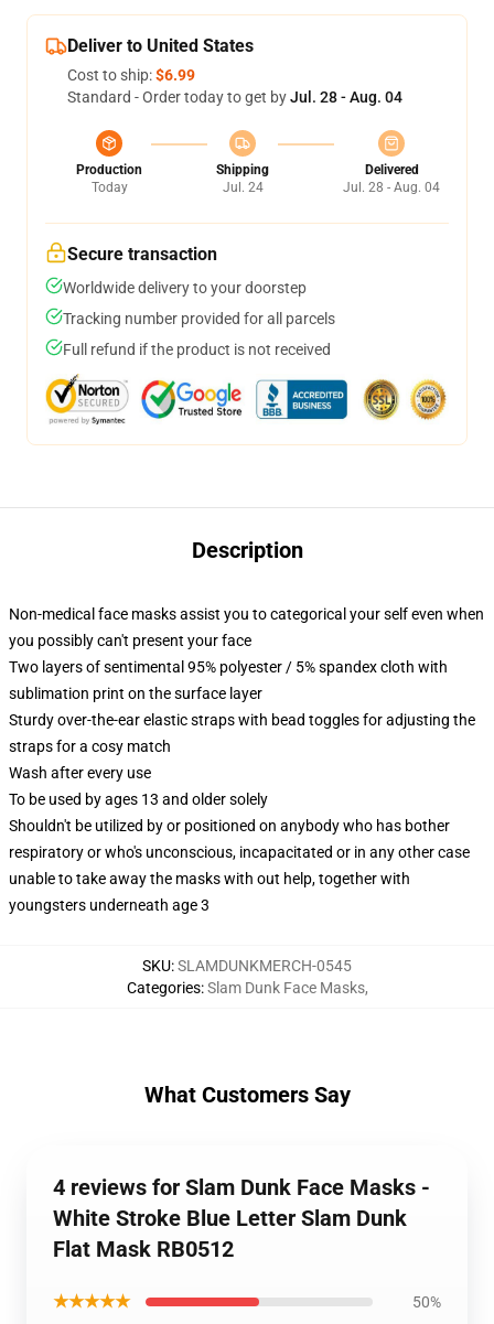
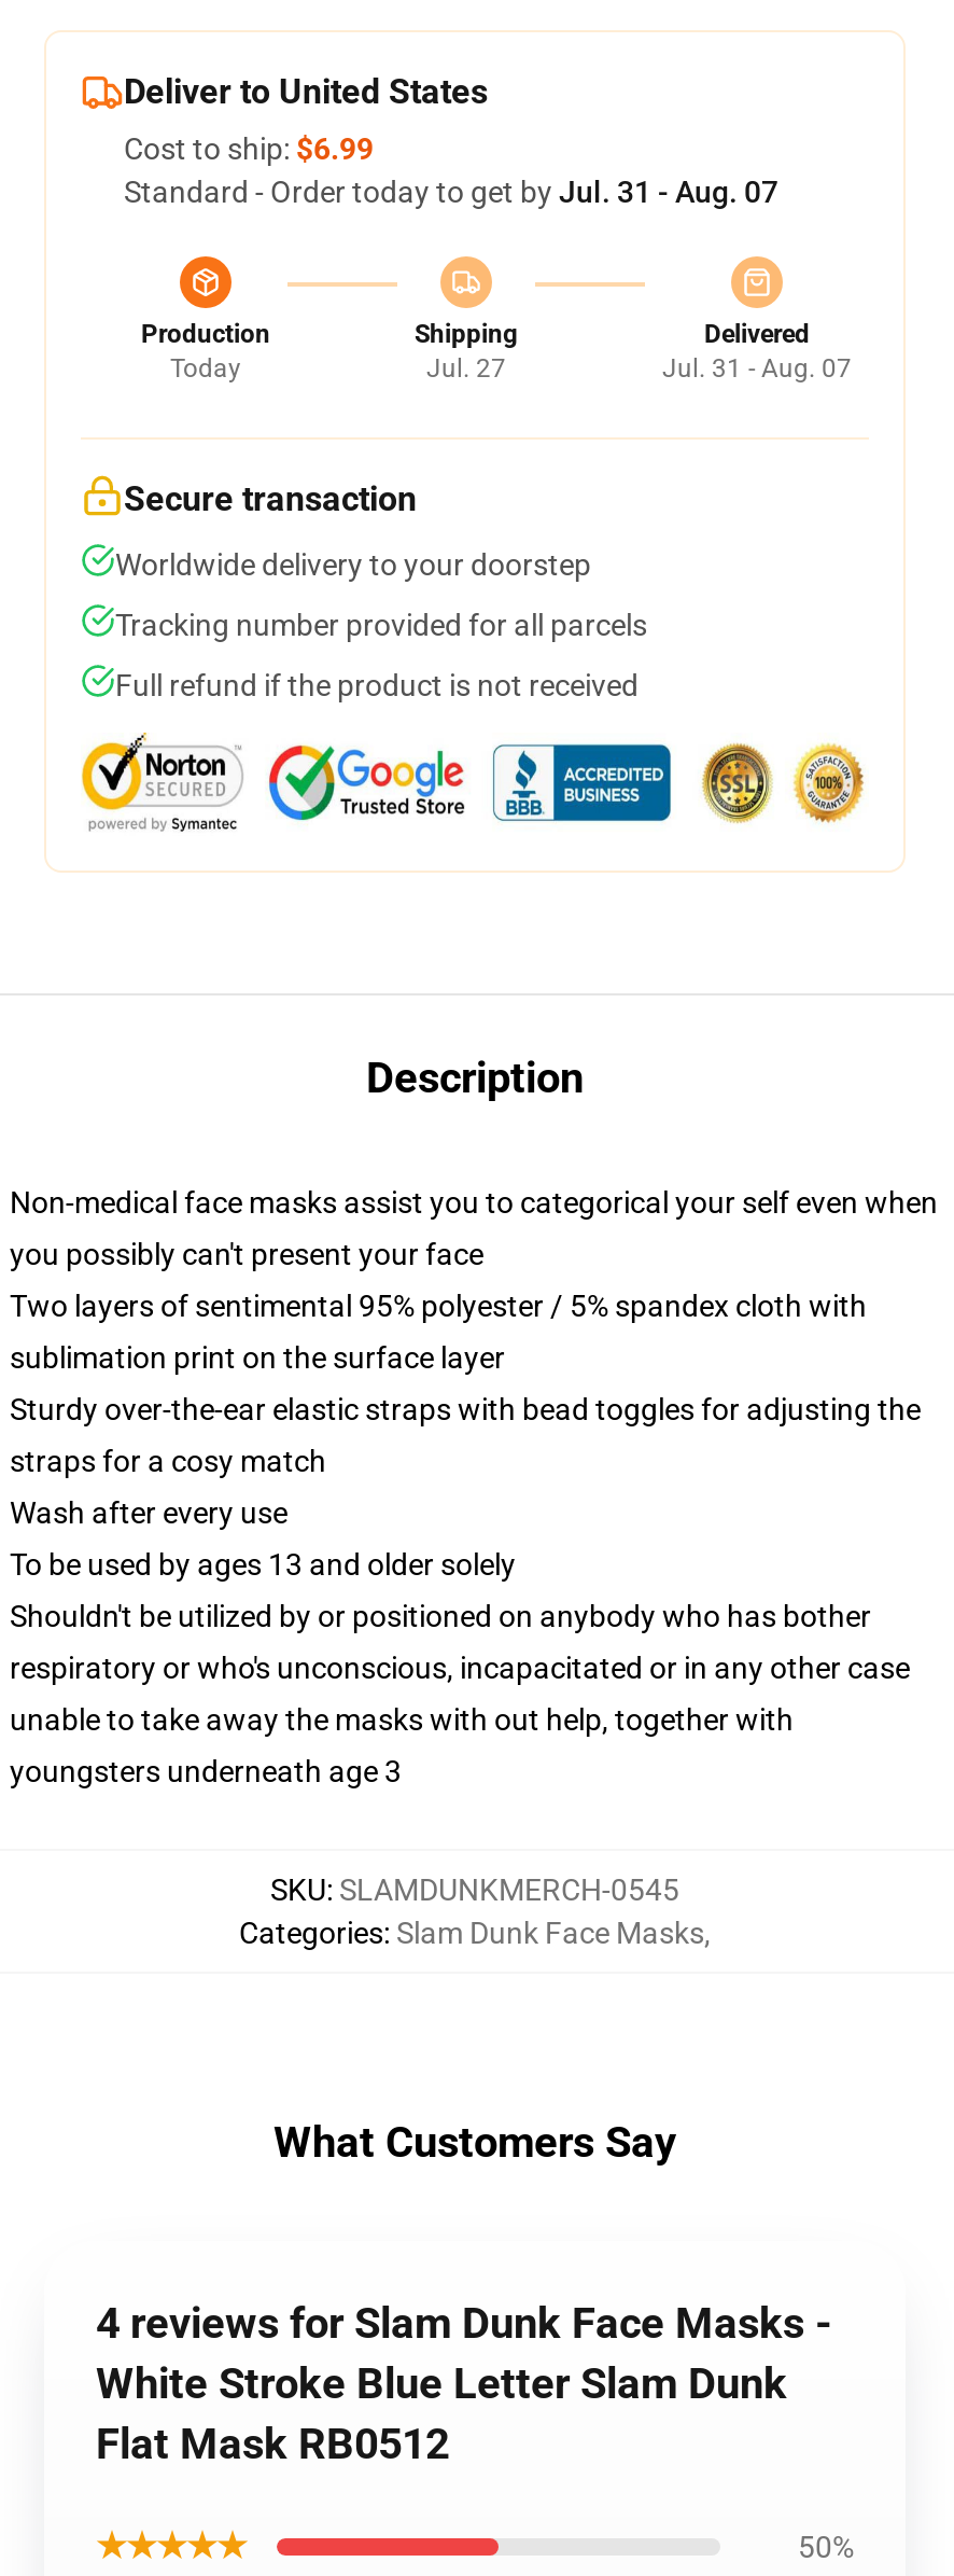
- Standard - Order today to get by Jul. 28 - Aug. 04
+ Standard - Order today to get by Jul. 31 - Aug. 07

- Jul. 24
+ Jul. 27

- Jul. 28 - Aug. 04
+ Jul. 31 - Aug. 07
